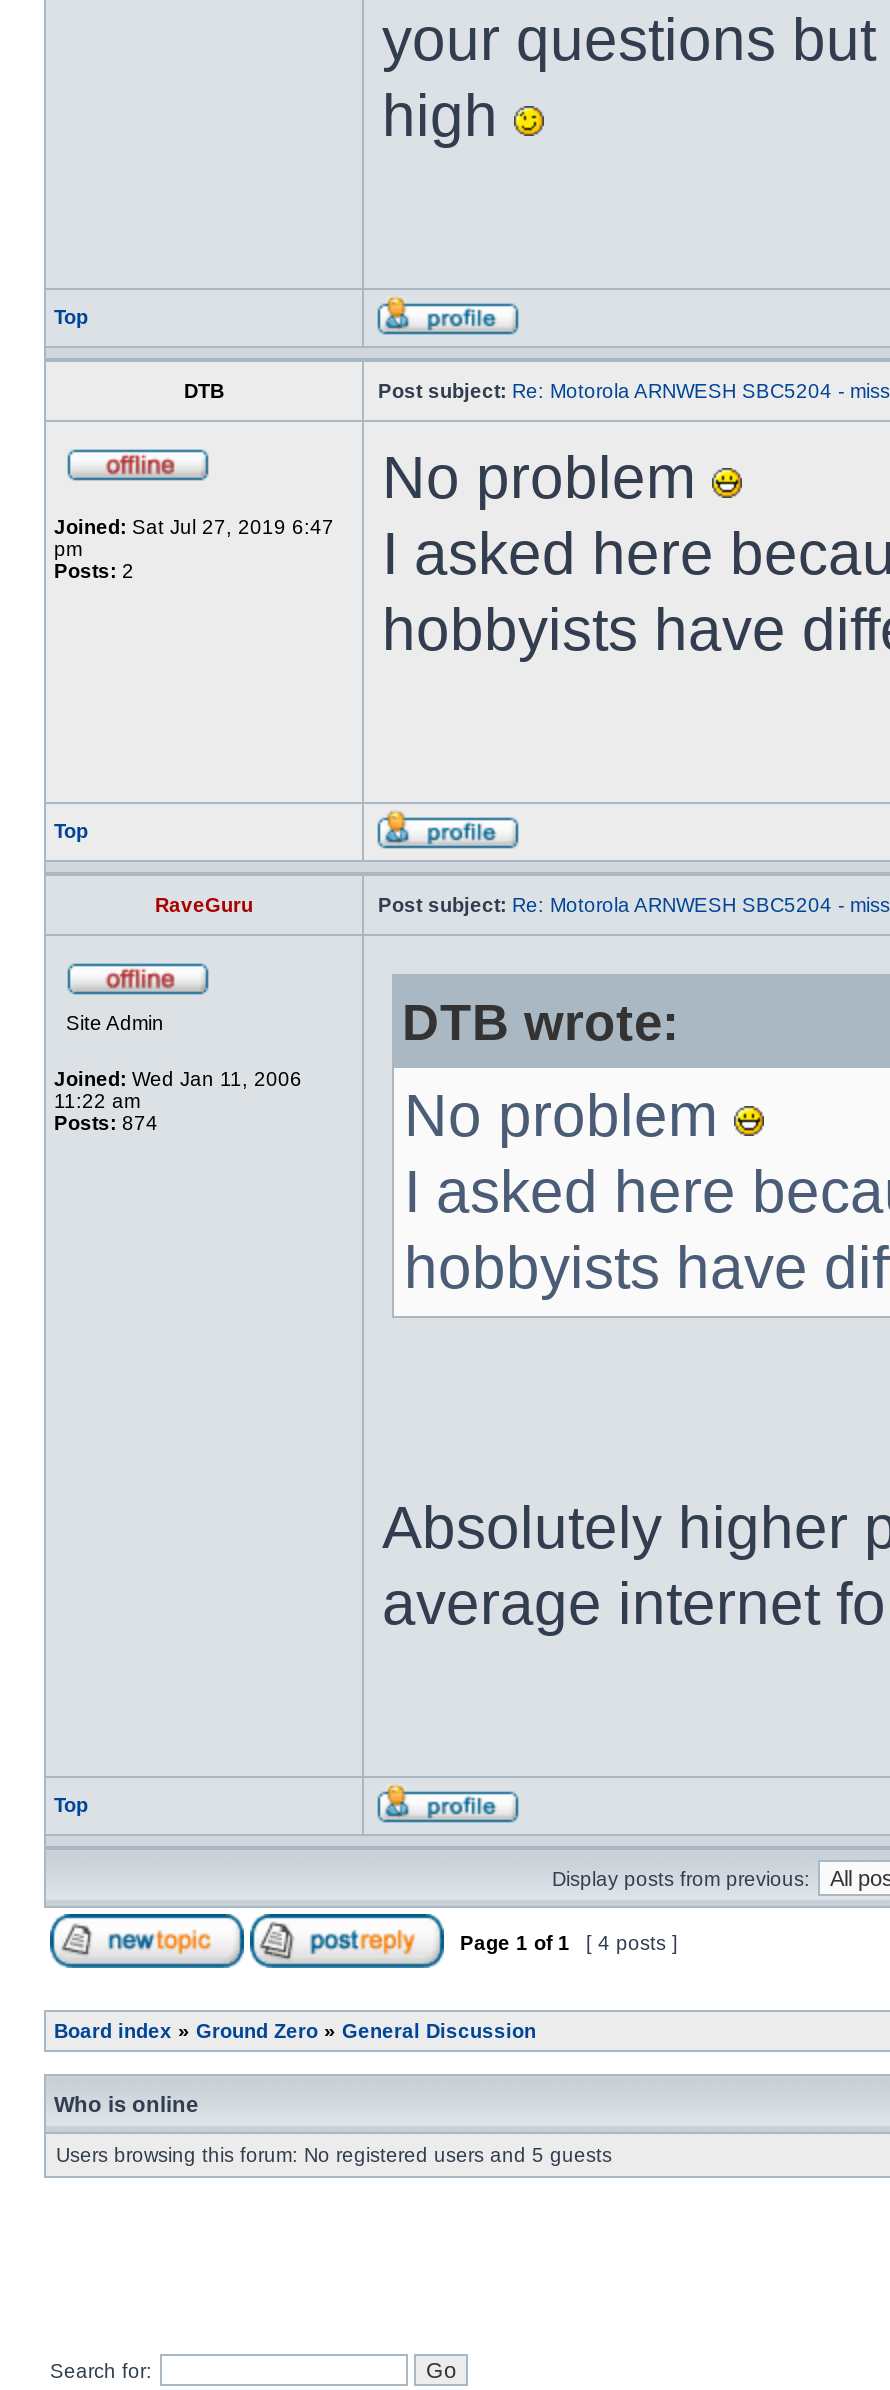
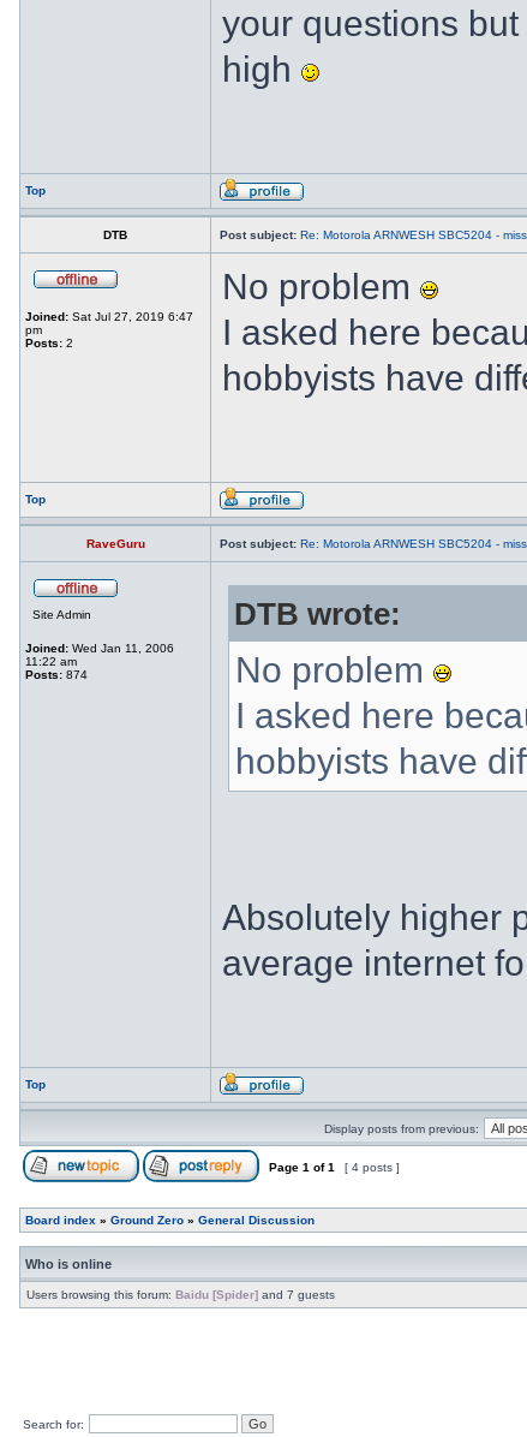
- Users browsing this forum: No registered users and 5 guests
+ Users browsing this forum: Baidu [Spider] and 7 guests
